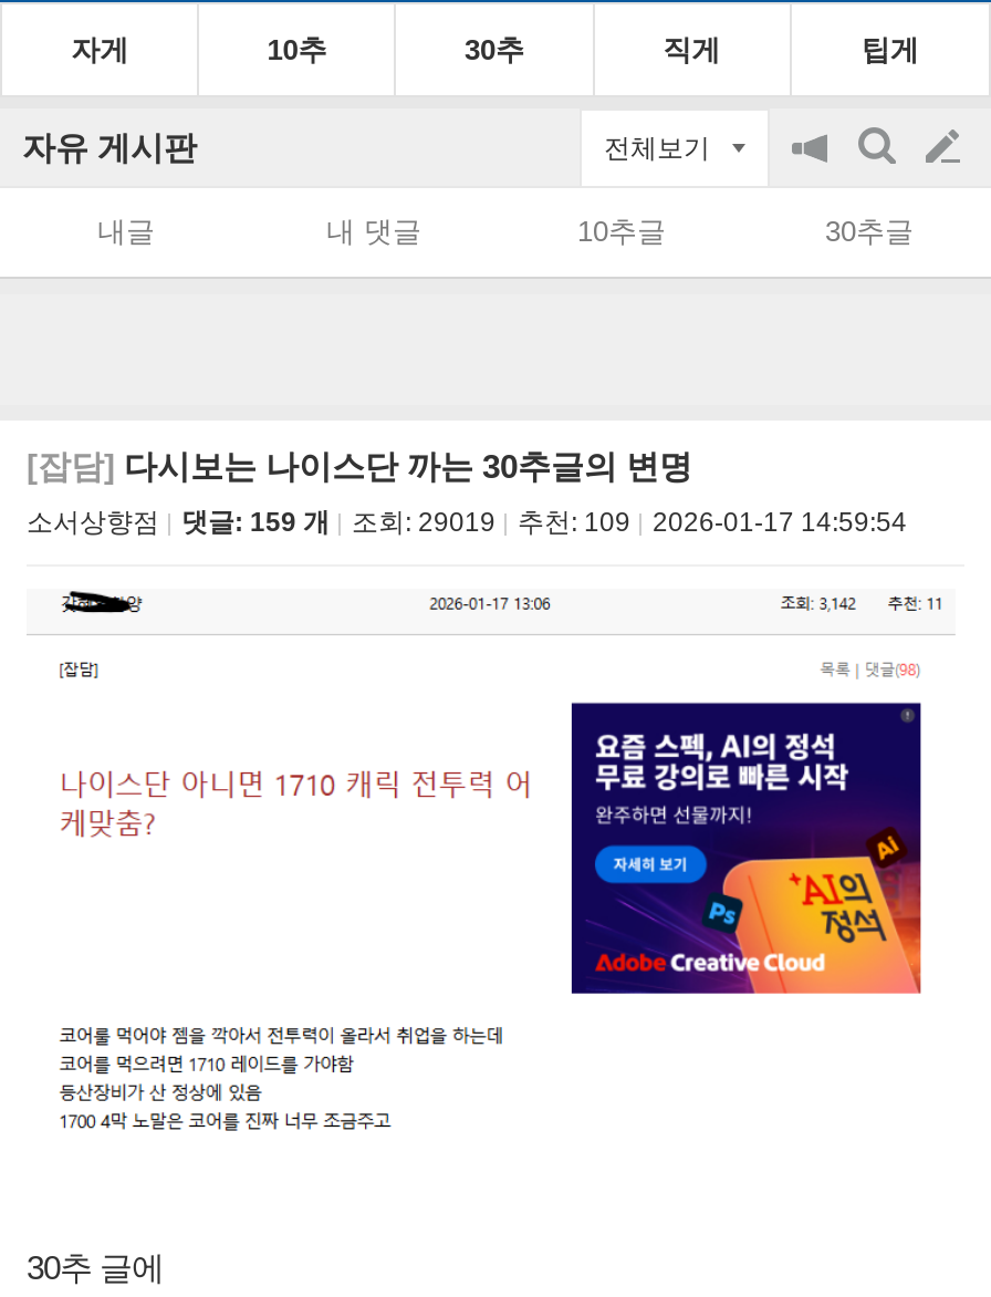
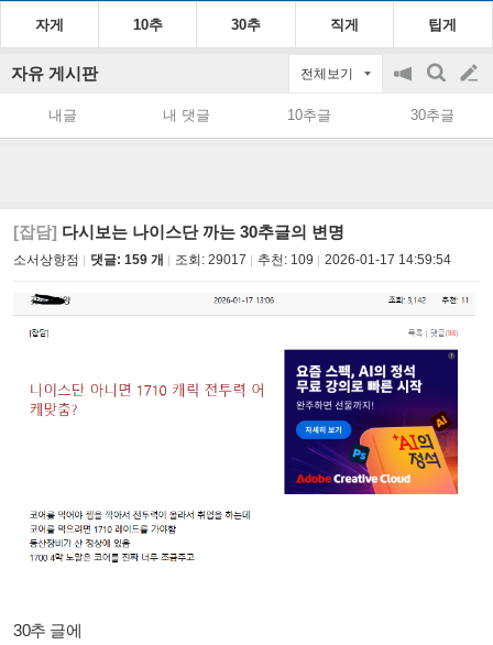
- 소서상향점 댓글: 159 개 조회: 29019 추천: 109 2026-01-17 14:59:54
+ 소서상향점 댓글: 159 개 조회: 29017 추천: 109 2026-01-17 14:59:54
